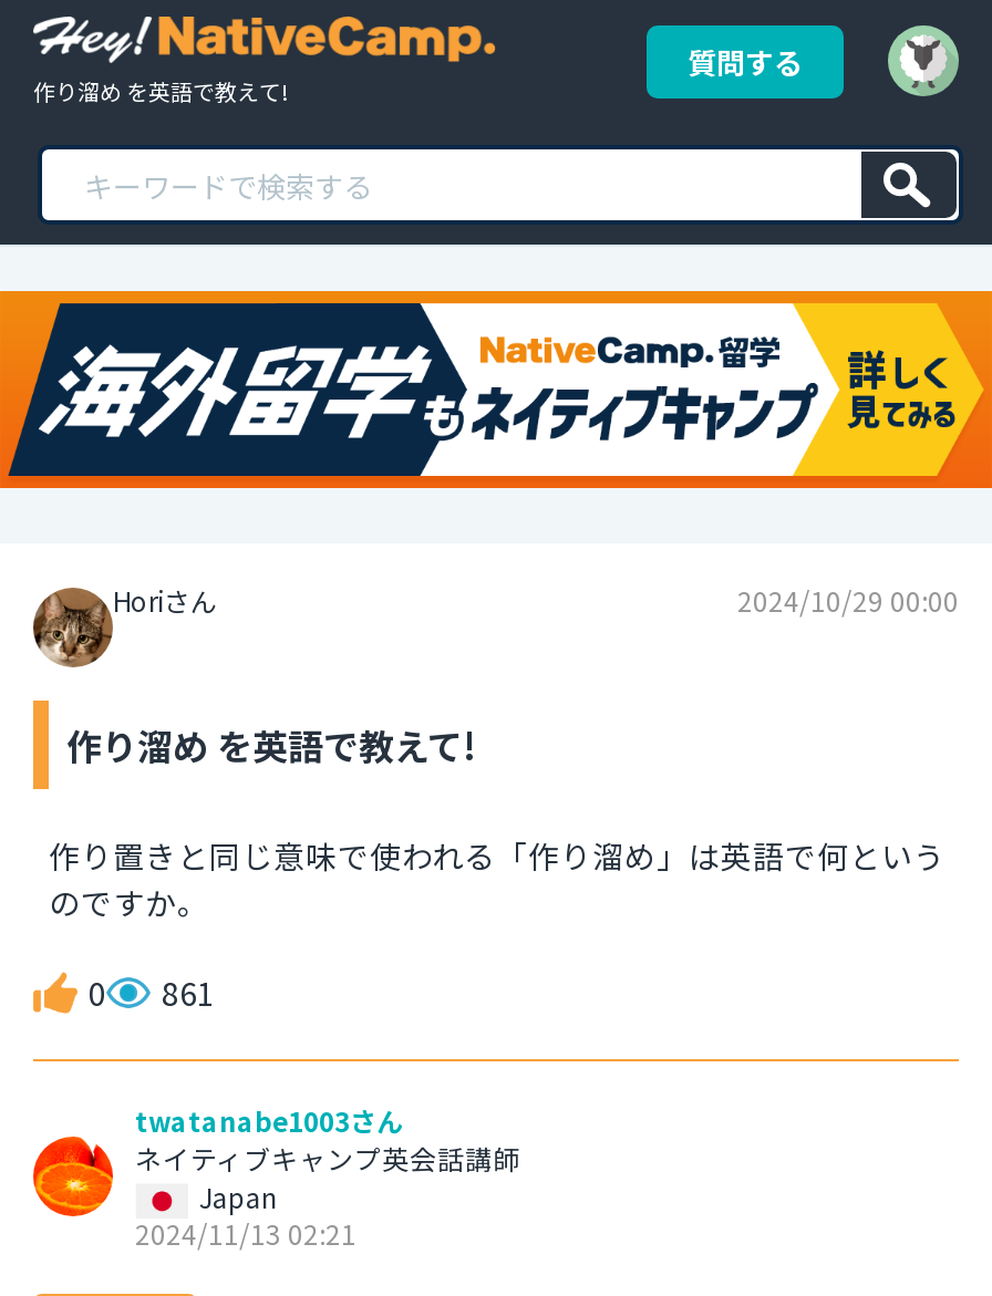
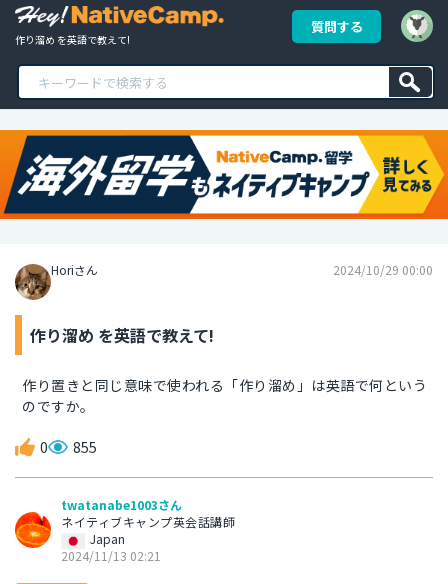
- 0 861
+ 0 855
